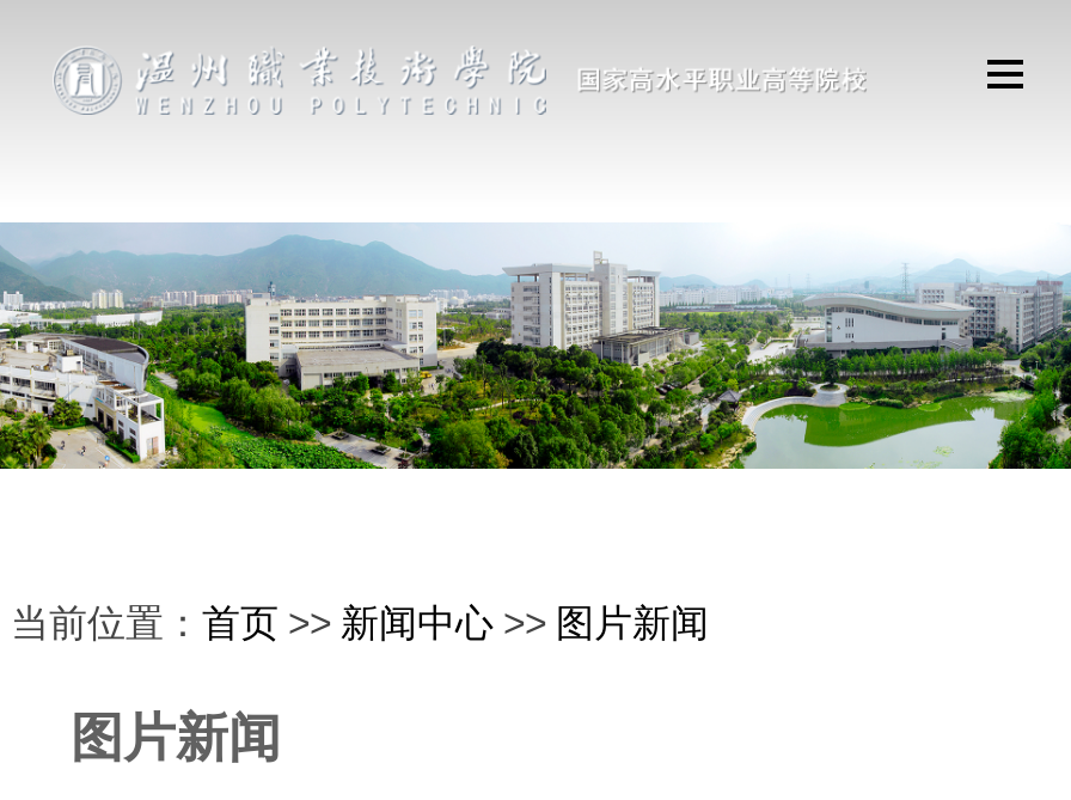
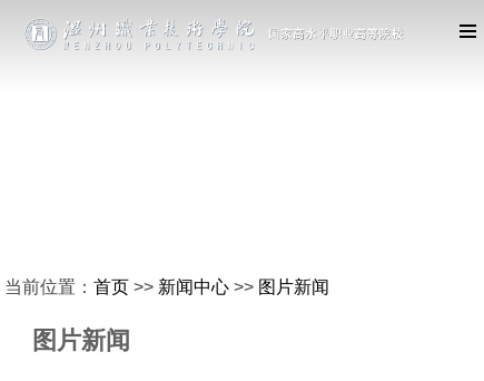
- [image]
